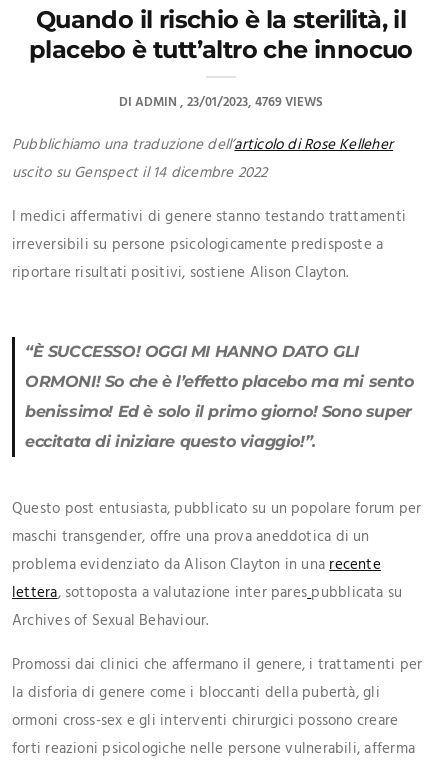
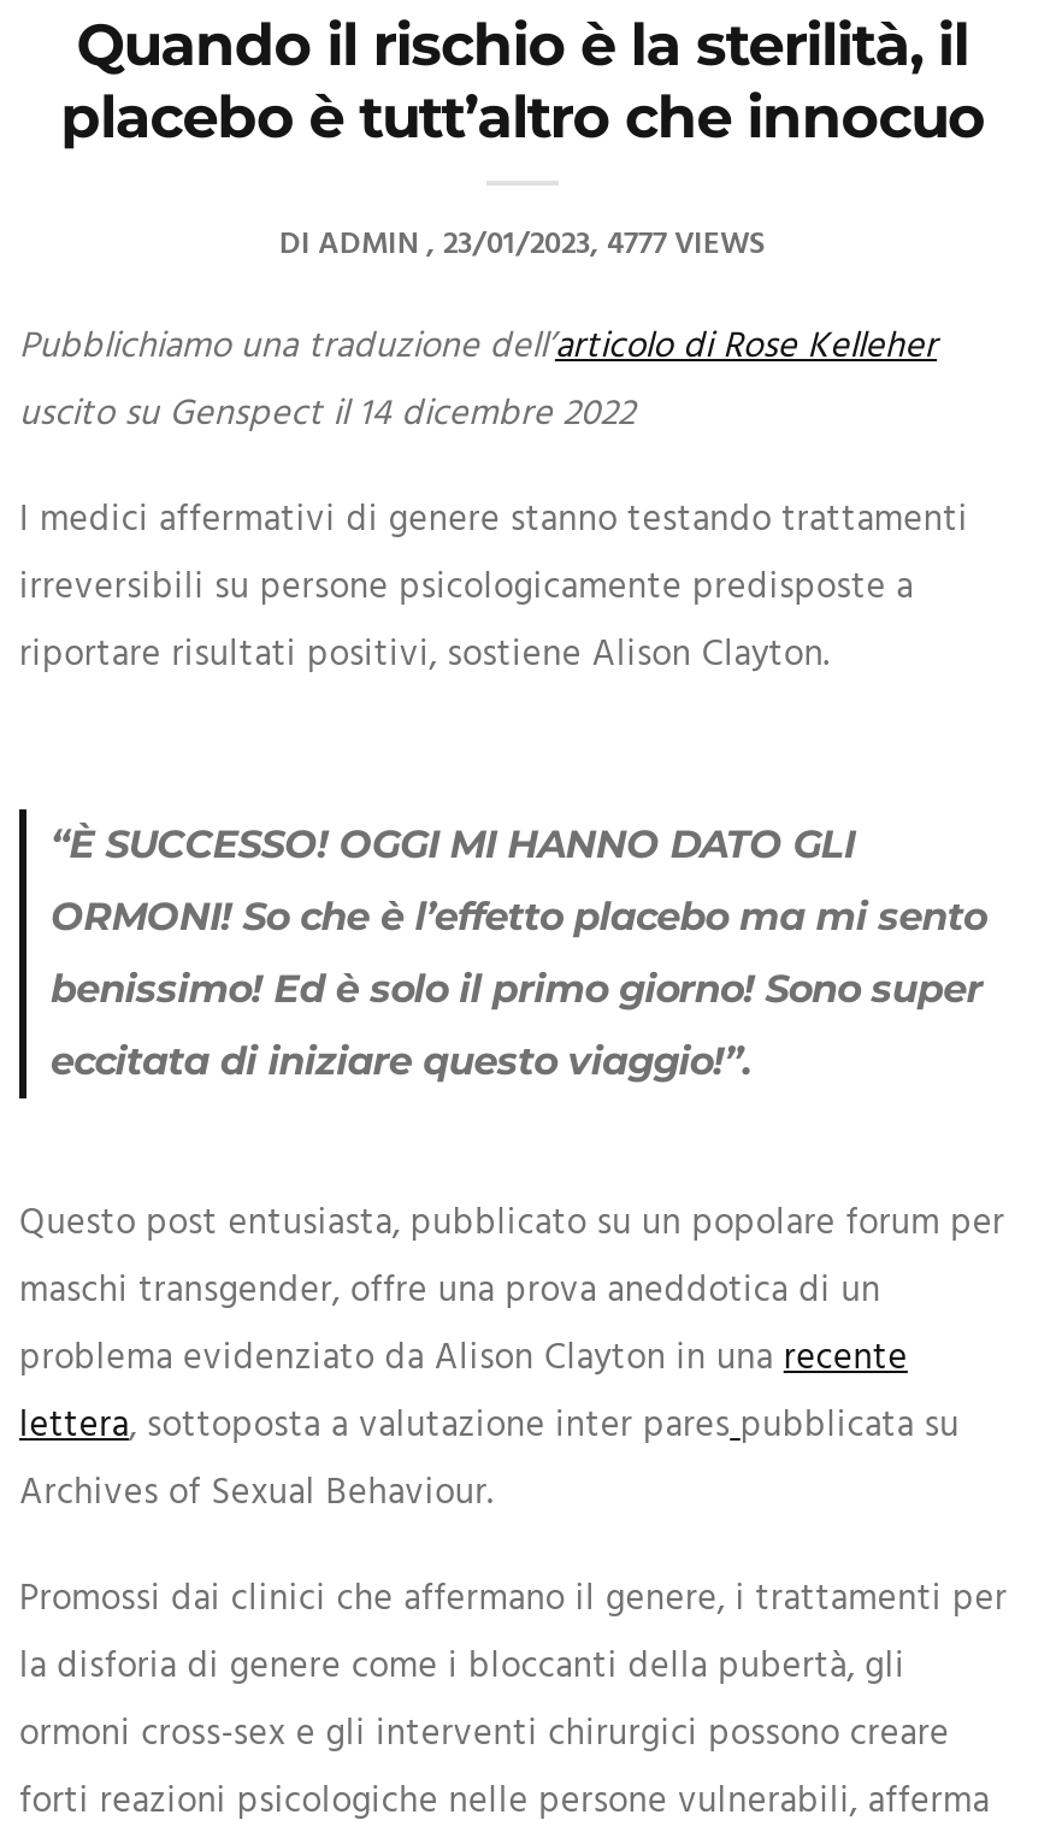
- DI ADMIN 23/01/2023 4769 VIEWS
+ DI ADMIN 23/01/2023 4777 VIEWS
